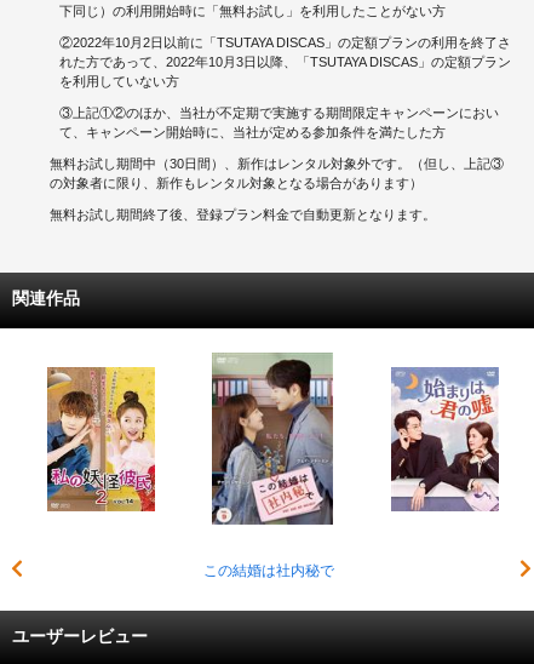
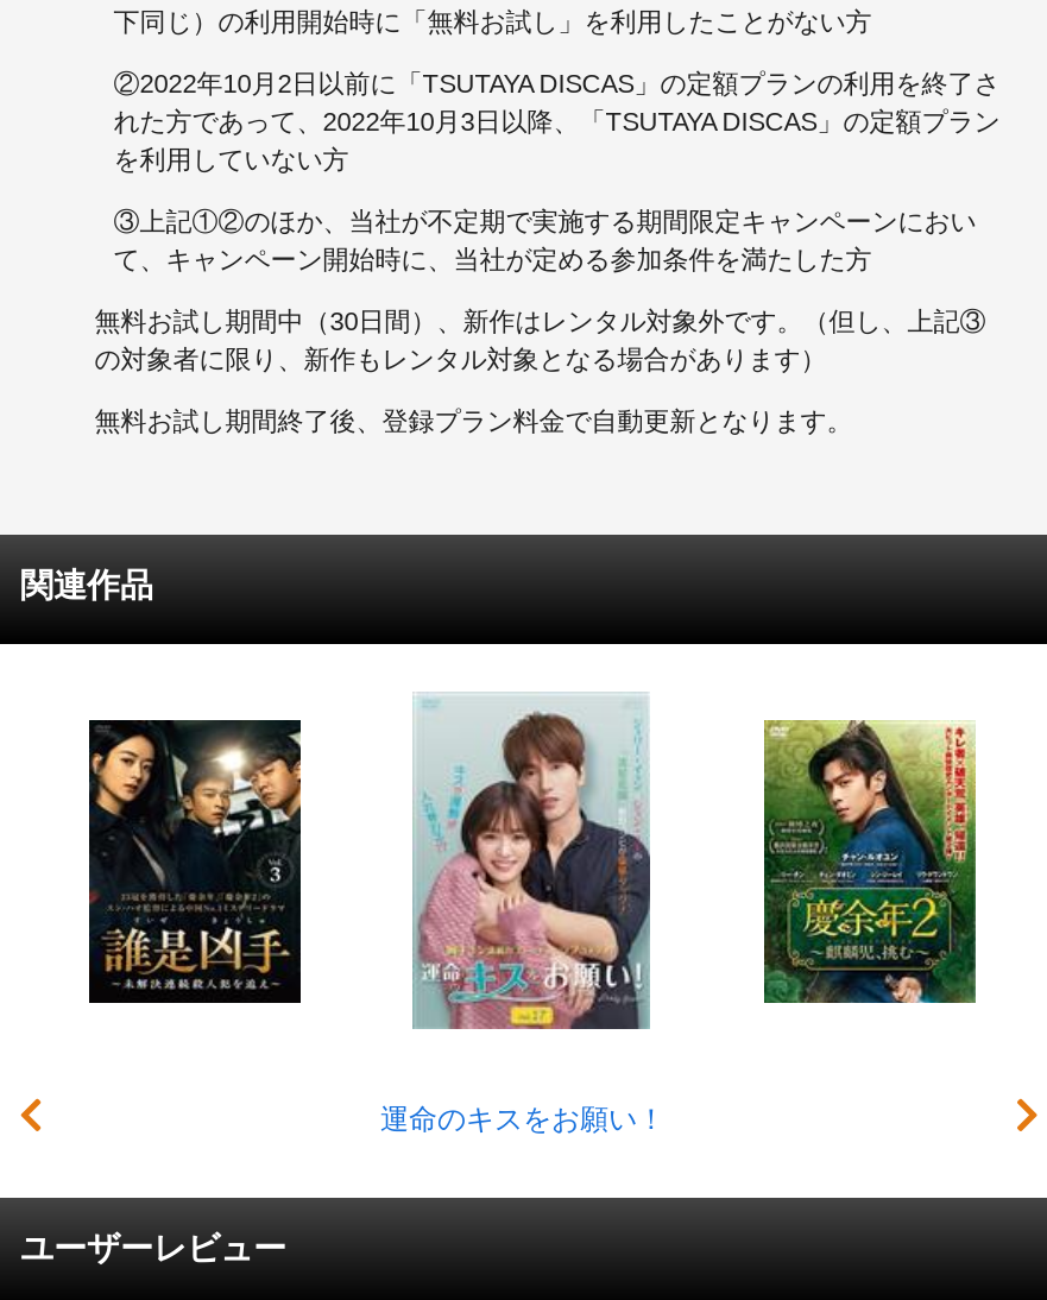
- [image]
- この結婚は社内秘で
+ [image]
+ 運命のキスをお願い！

- [image]
+ [image]

- [image]
+ [image]
